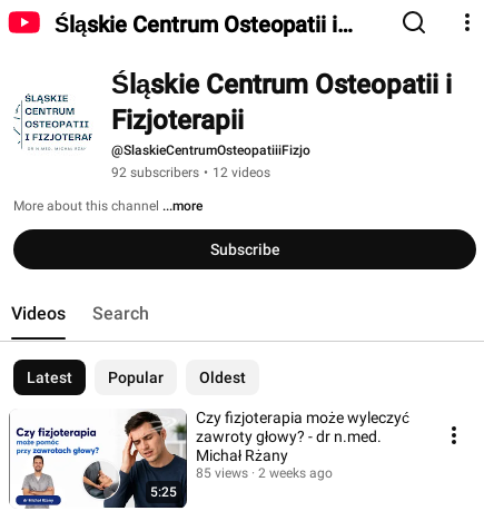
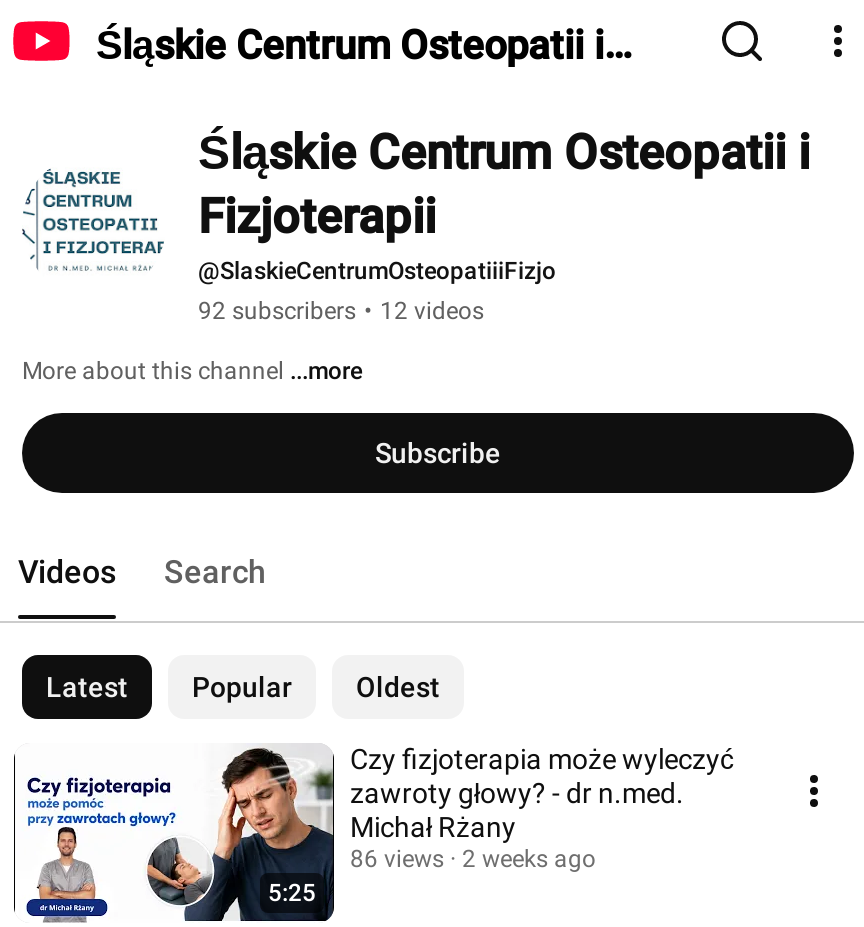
- 85 views 2 weeks ago
+ 86 views 2 weeks ago
